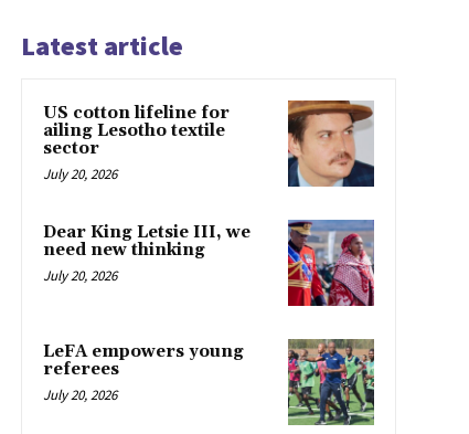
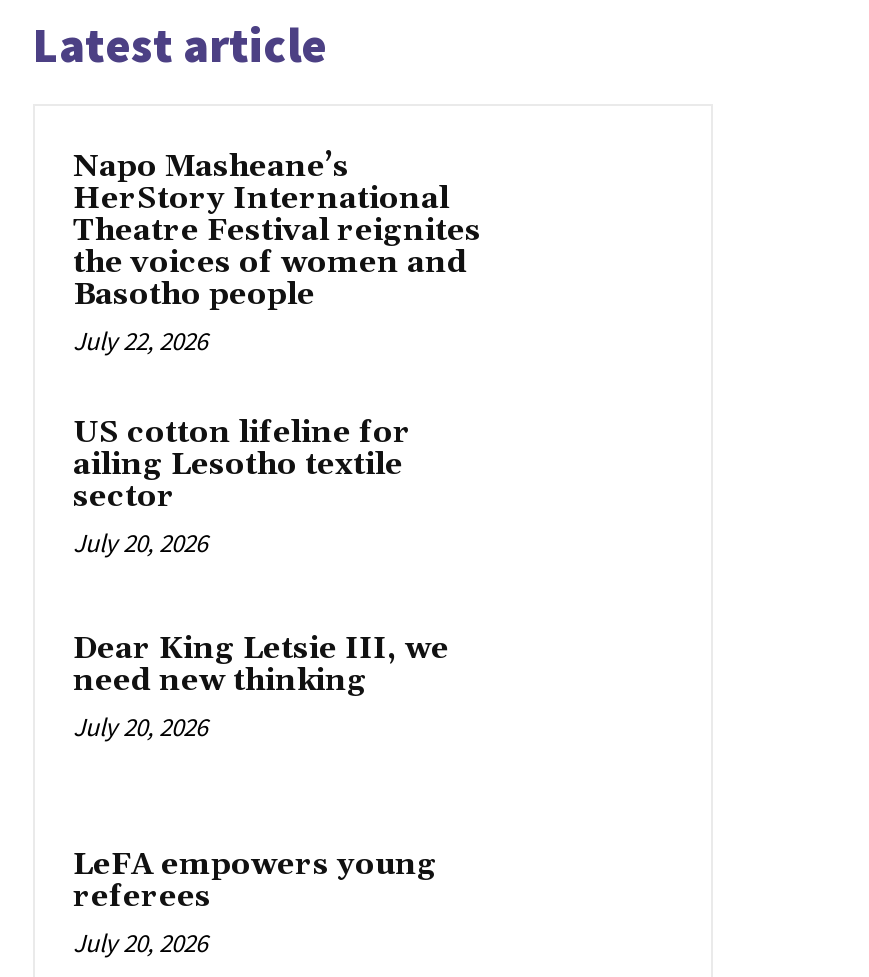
+ Napo Masheane’s
+ HerStory International
+ Theatre Festival reignites
+ the voices of women and
+ Basotho people
+ July 22, 2026

- [image]

- [image]

- [image]
